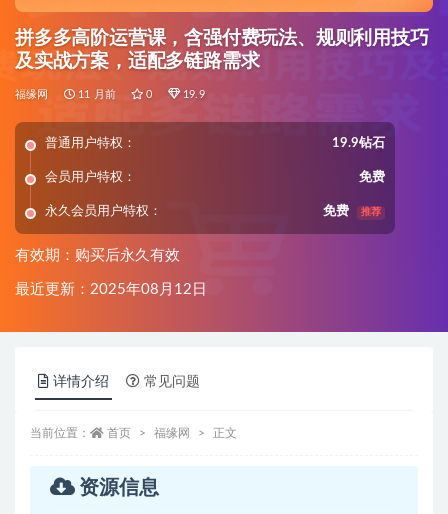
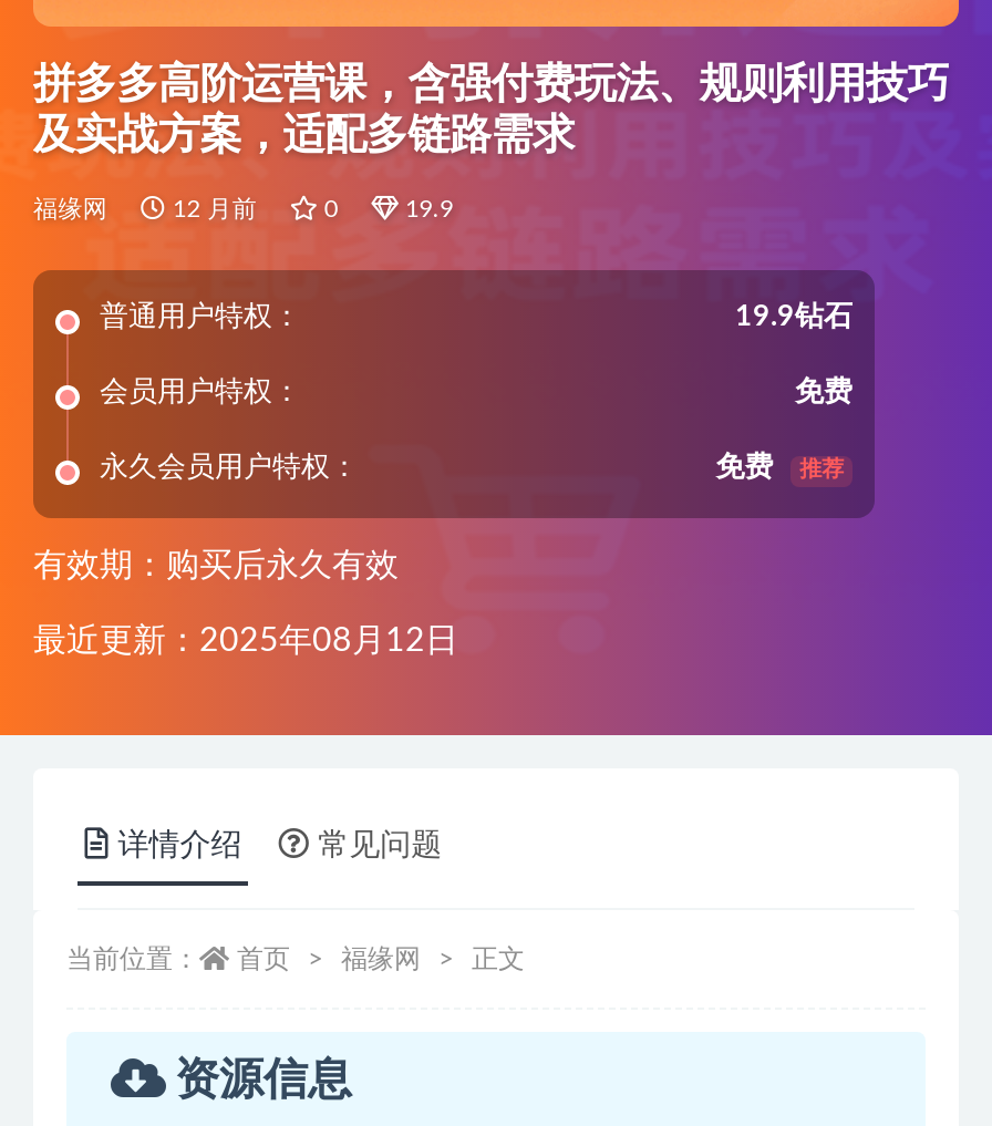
- 11 月前
+ 12 月前
